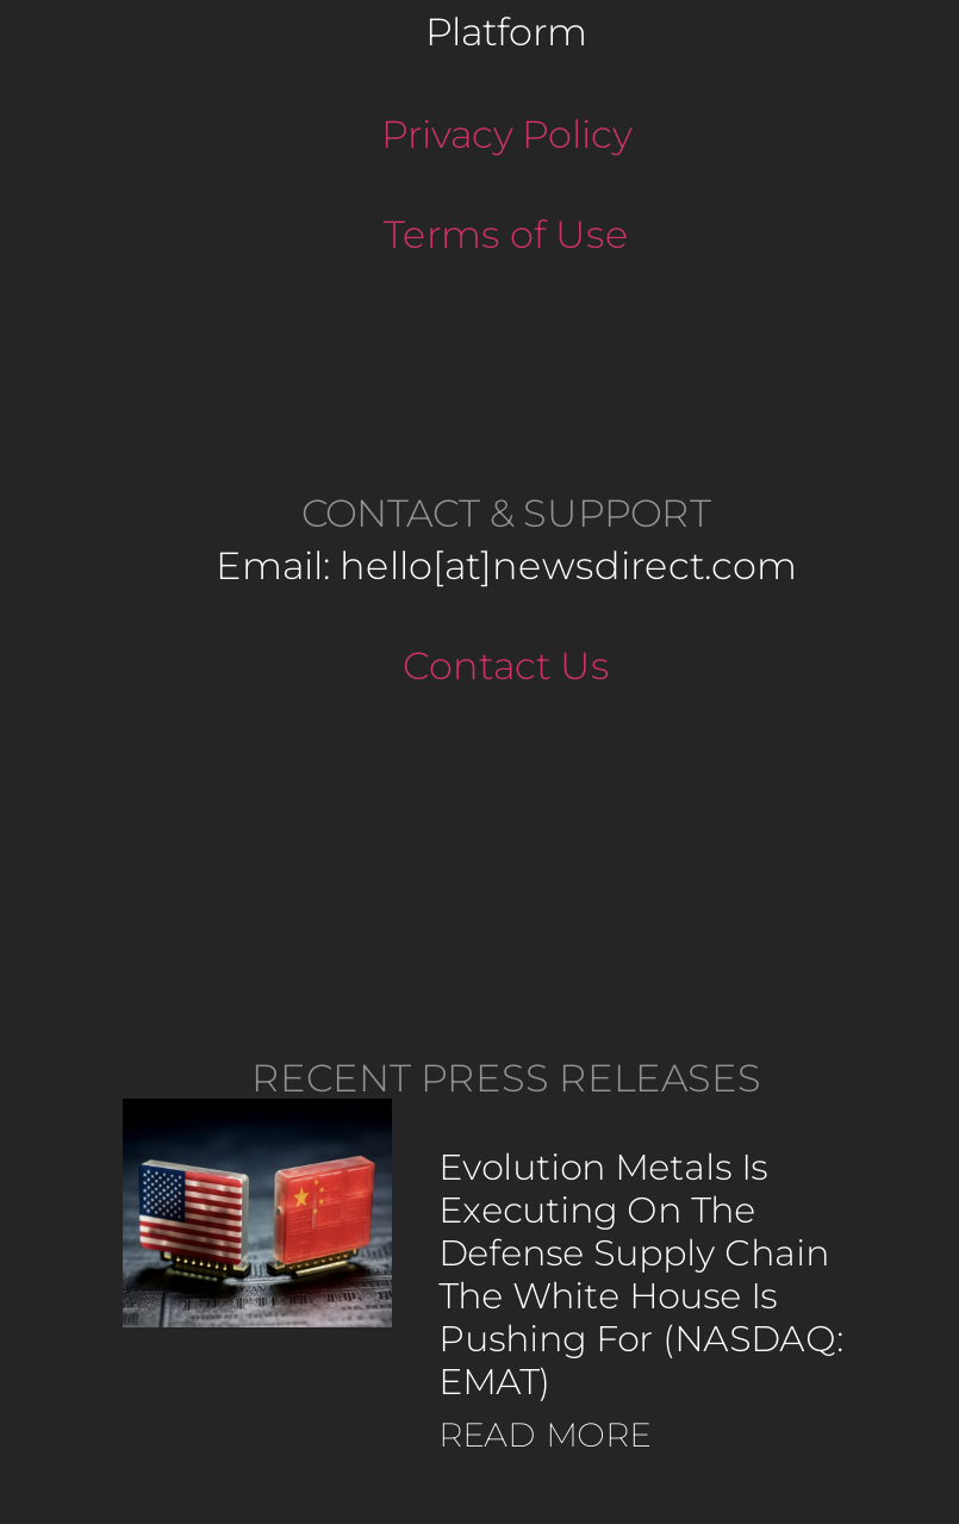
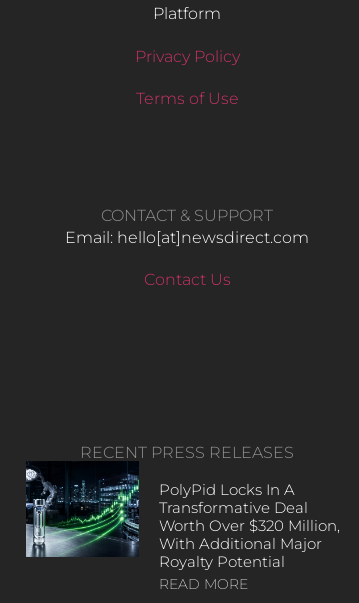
- [image]
- Evolution Metals Is
- Executing On The
- Defense Supply Chain
- The White House Is
- Pushing For (NASDAQ:
- EMAT)
+ [image]
+ PolyPid Locks In A
+ Transformative Deal
+ Worth Over $320 Million,
+ With Additional Major
+ Royalty Potential
